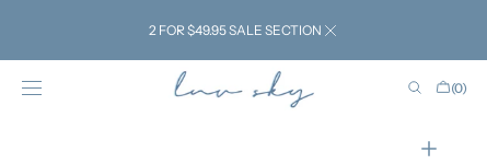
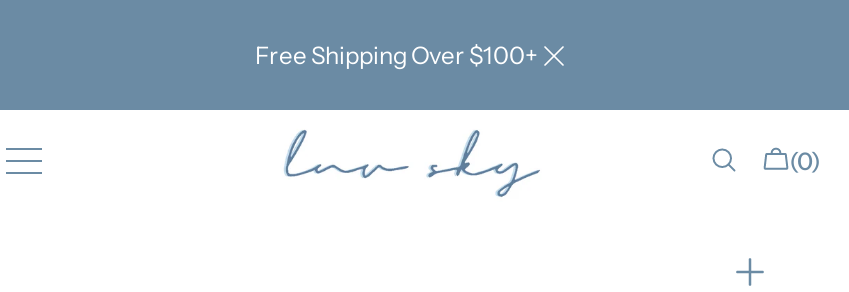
- 2 FOR $49.95 SALE SECTION
+ Free Shipping Over $100+
